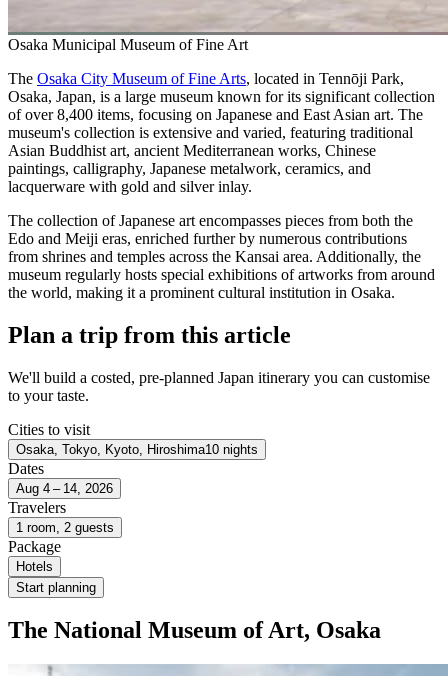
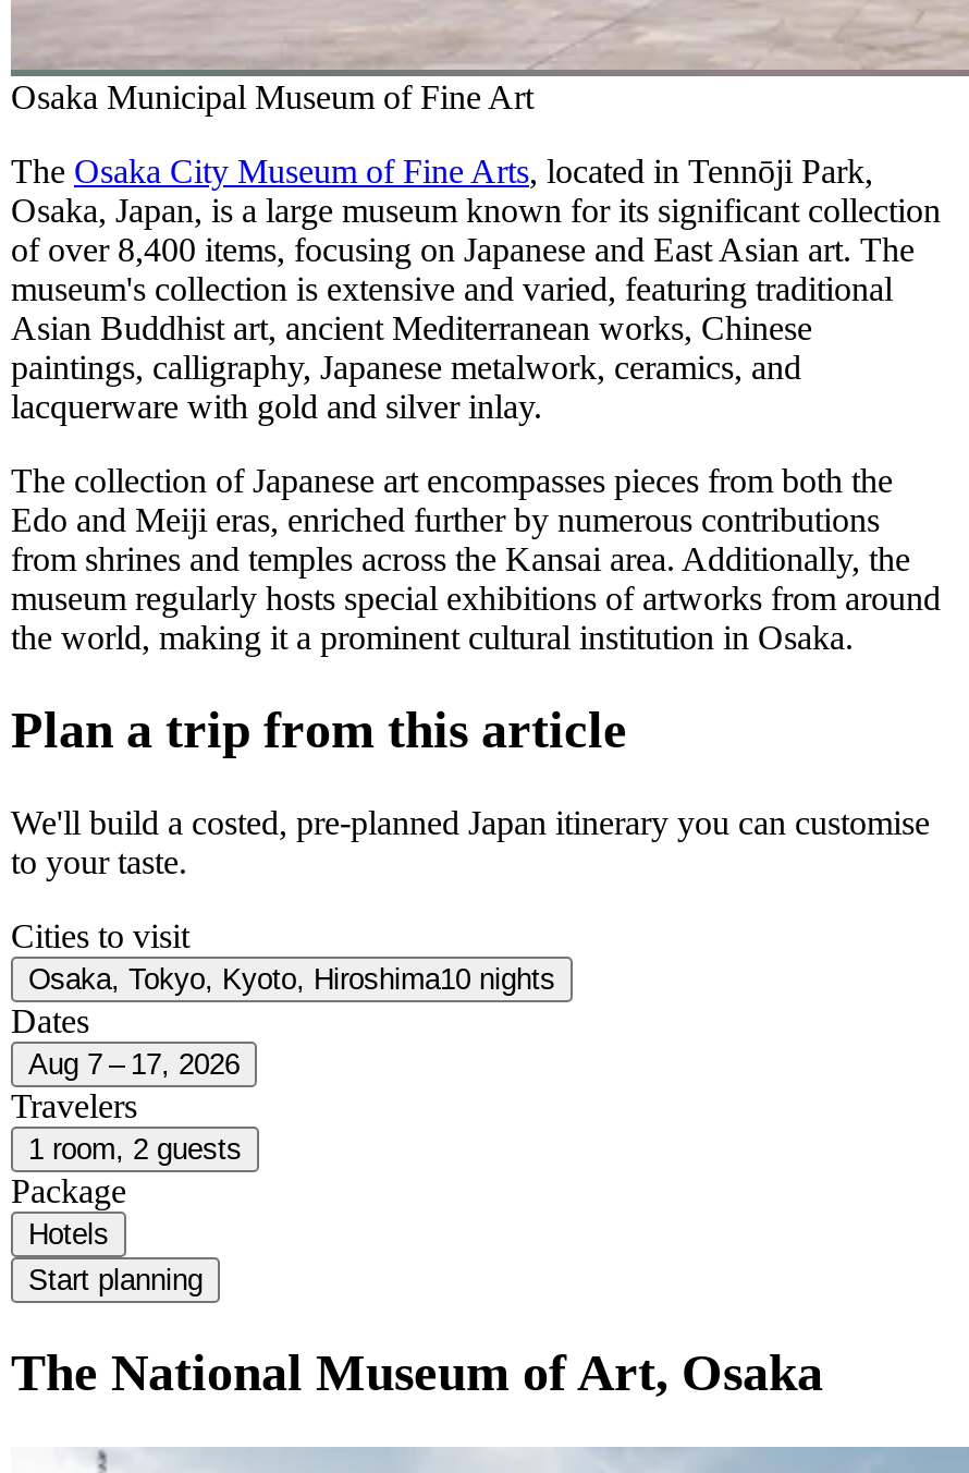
- Aug 4 – 14, 2026
+ Aug 7 – 17, 2026
